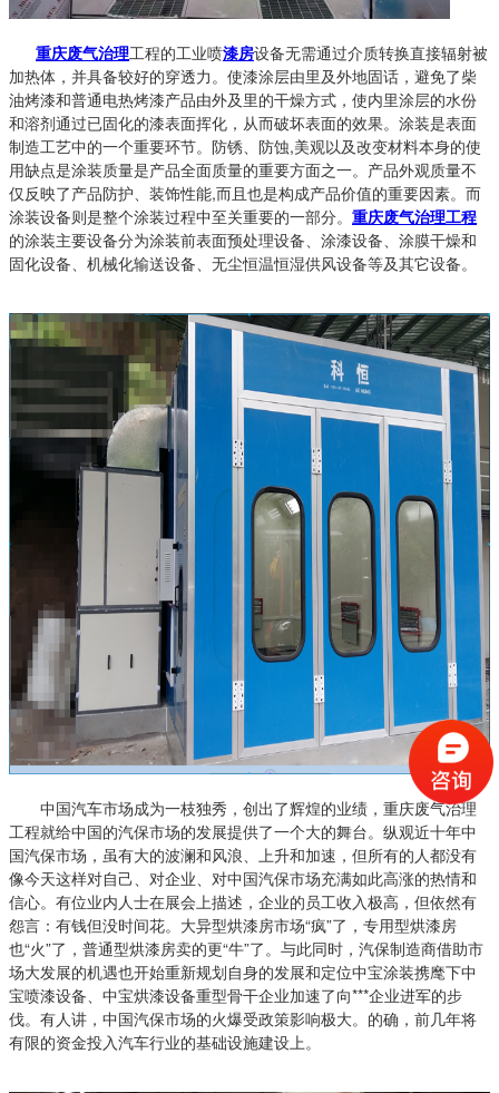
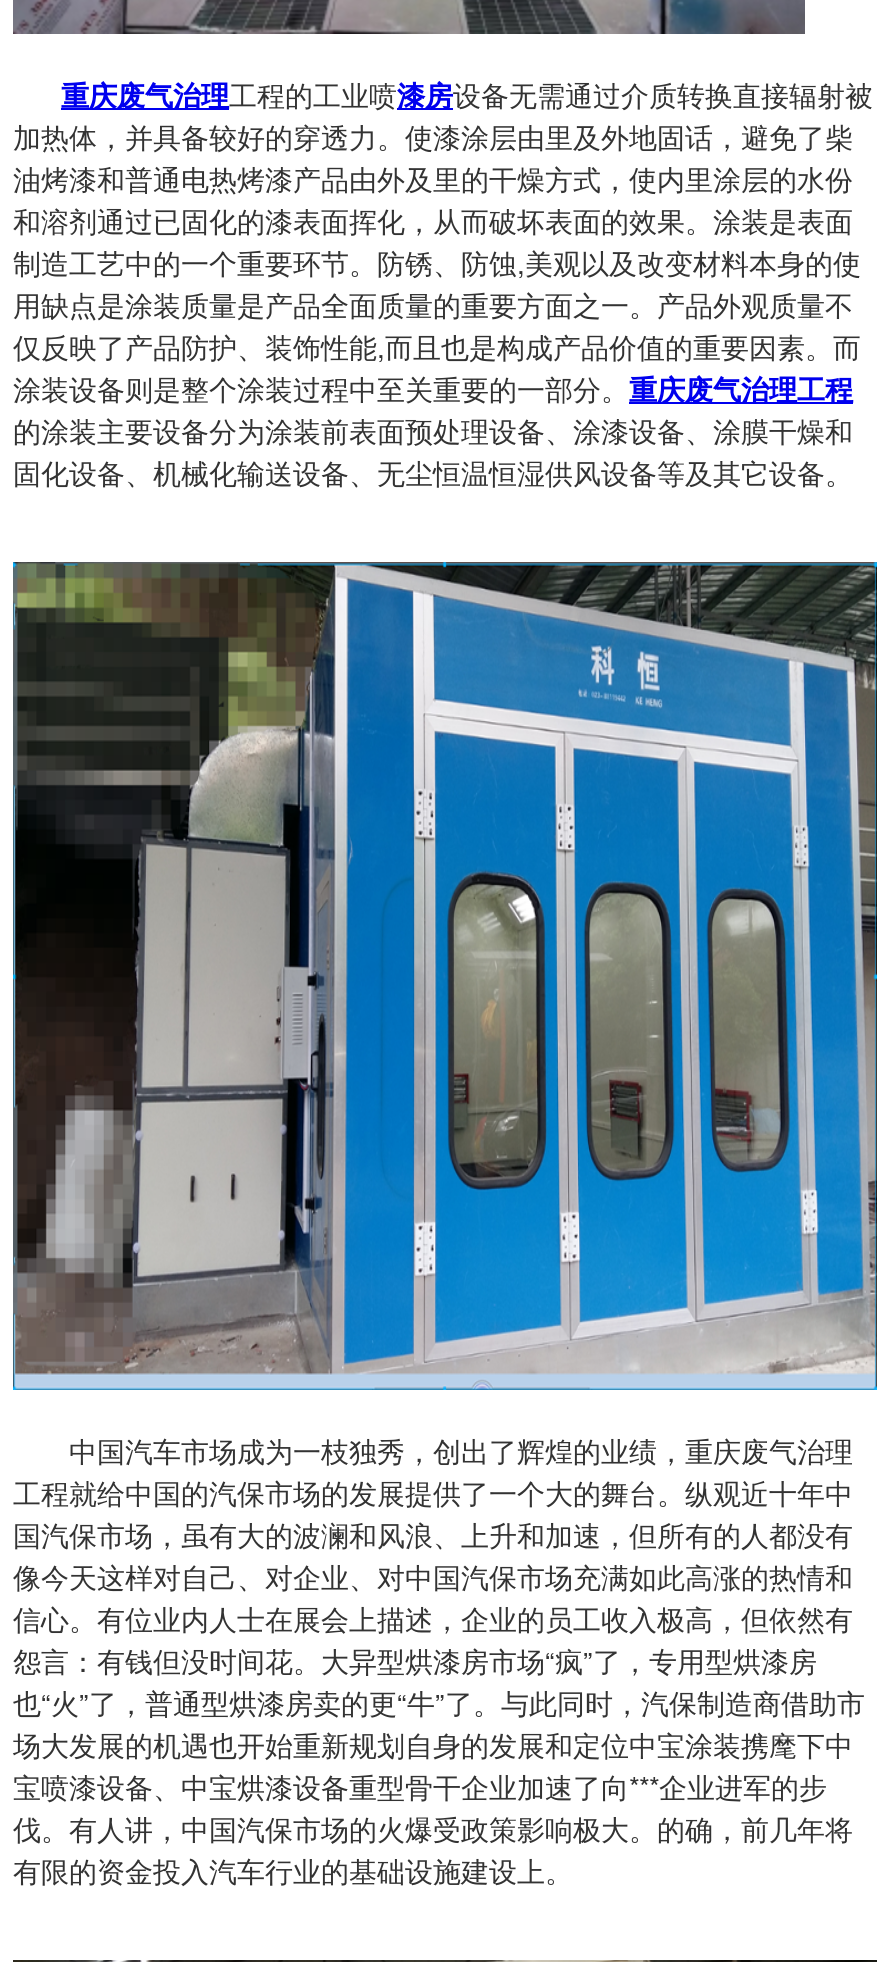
- [image]
+ [image]
